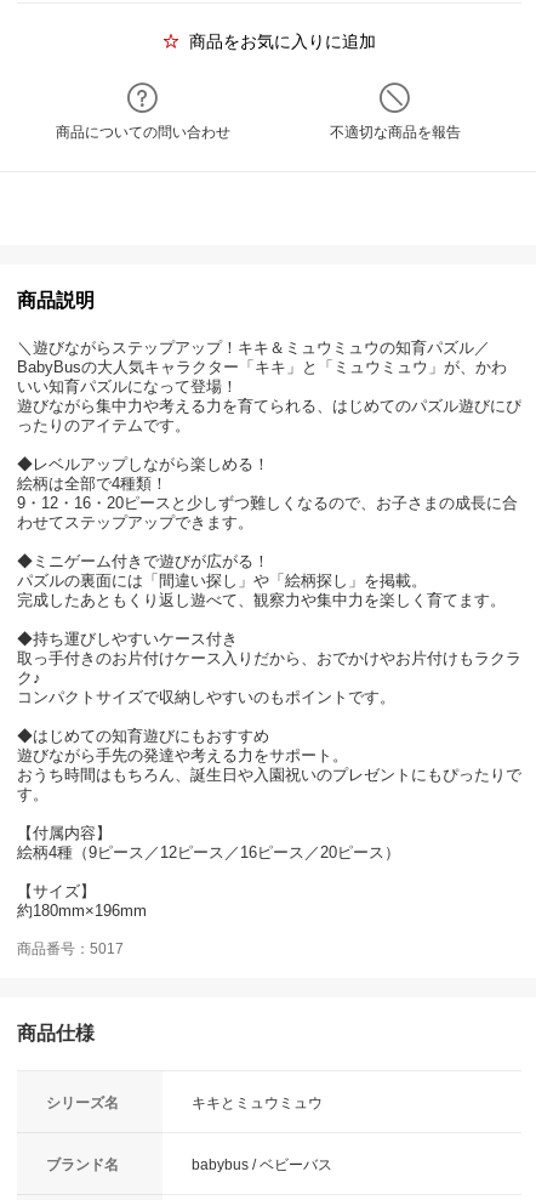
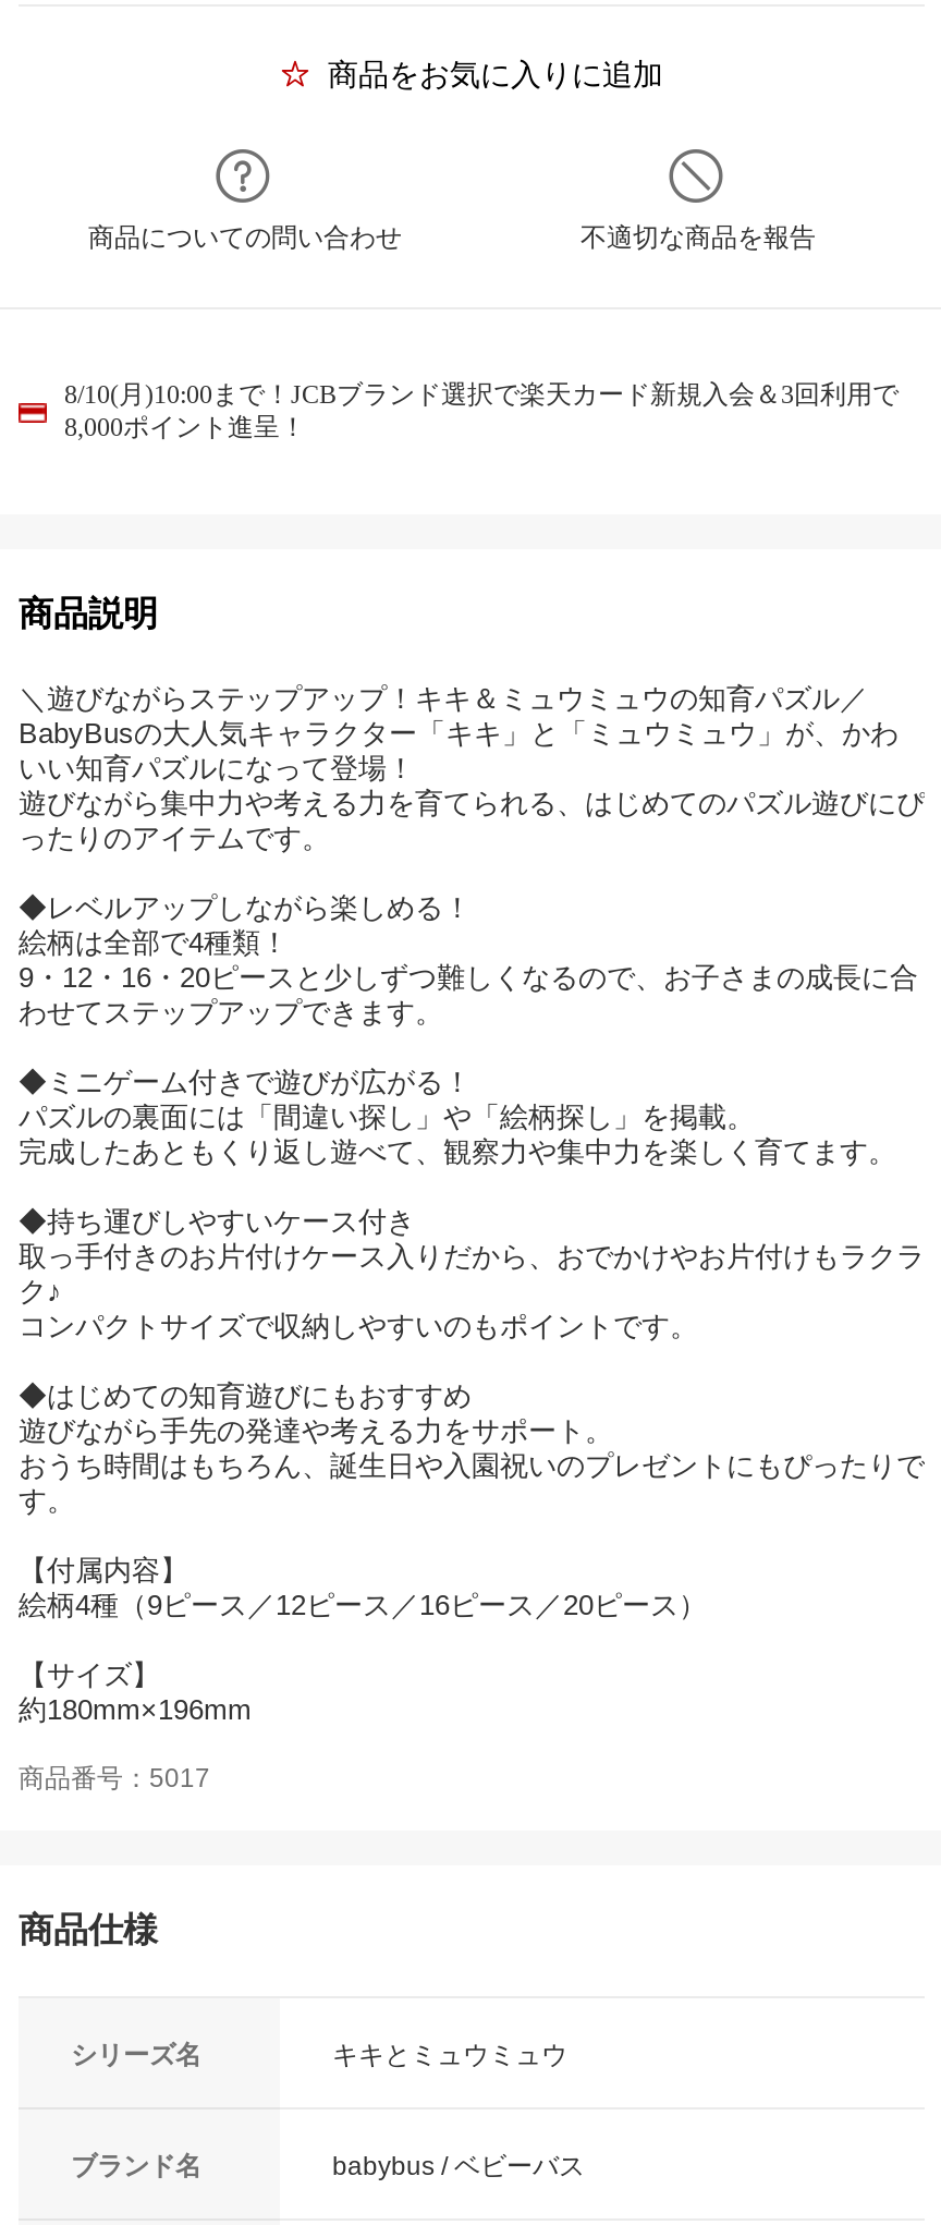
+ 8/10(月)10:00まで！JCBブランド選択で楽天カード新規入会＆3回利用で
+ 8,000ポイント進呈！
